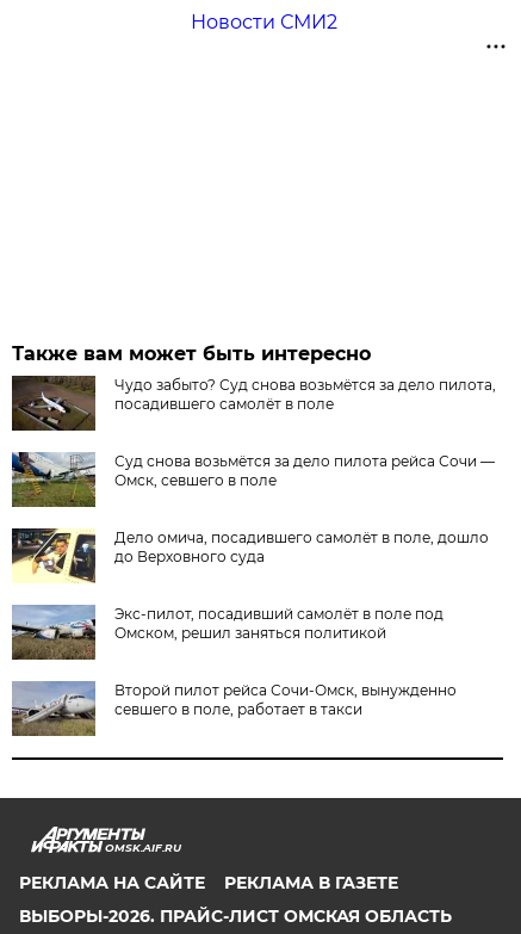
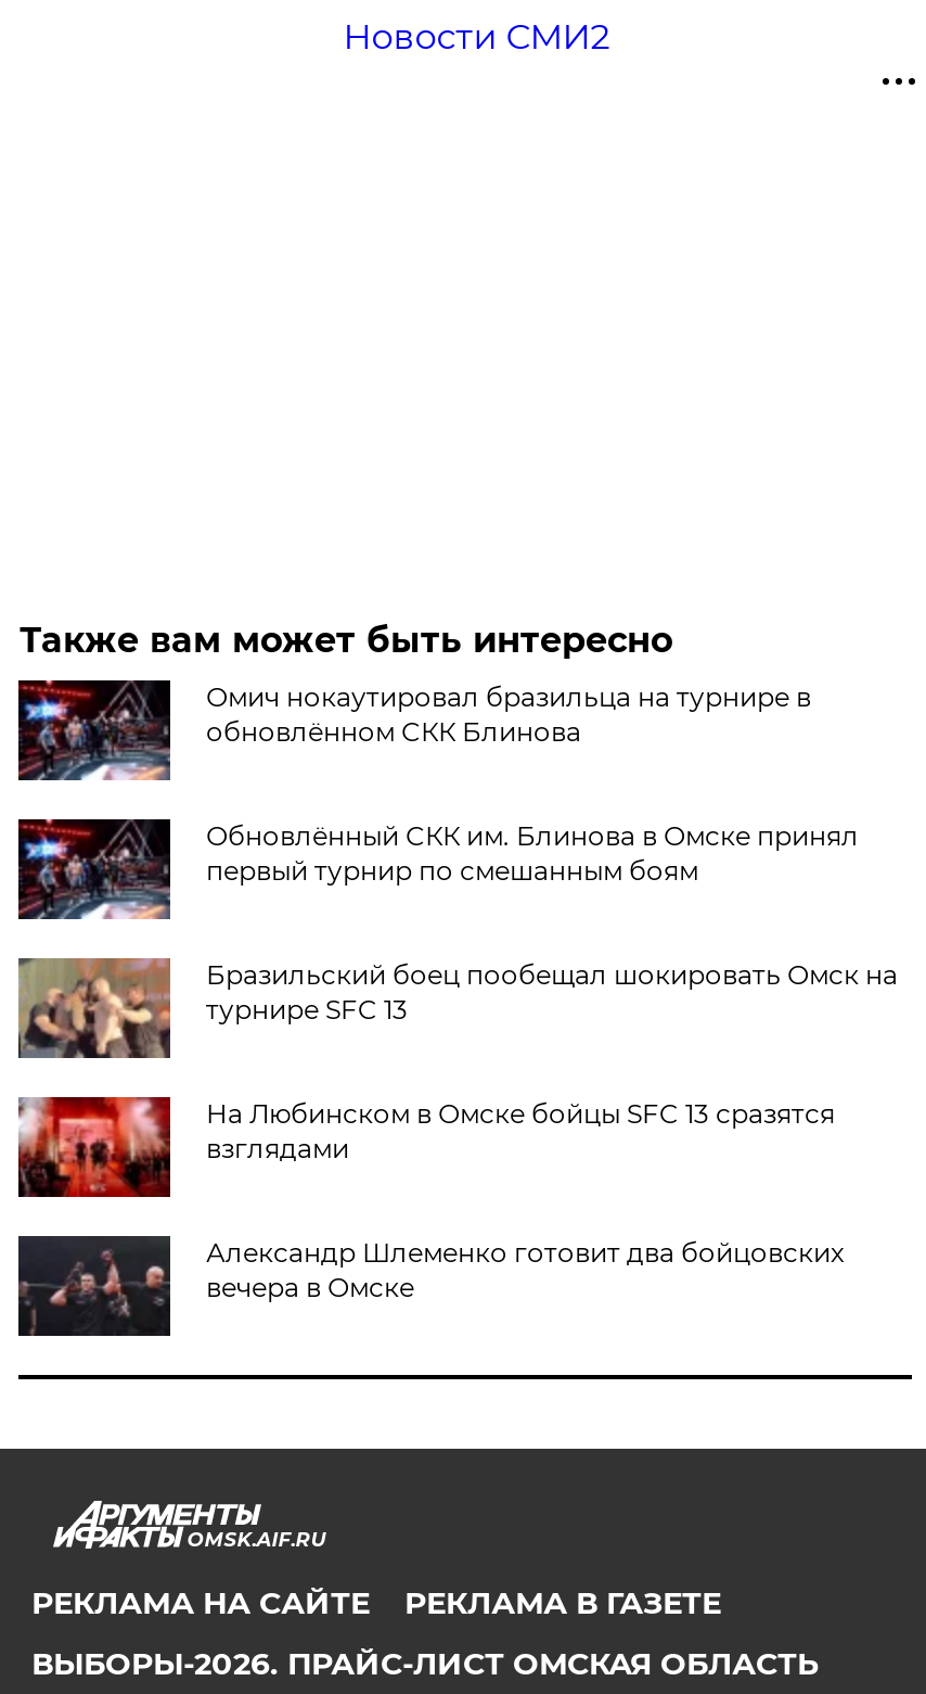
- [image]
- Чудо забыто? Суд снова возьмётся за дело пилота,
- посадившего самолёт в поле
+ [image]
+ Омич нокаутировал бразильца на турнире в
+ обновлённом СКК Блинова

- [image]
- Суд снова возьмётся за дело пилота рейса Сочи —
- Омск, севшего в поле
+ [image]
+ Обновлённый СКК им. Блинова в Омске принял
+ первый турнир по смешанным боям

- [image]
- Дело омича, посадившего самолёт в поле, дошло
- до Верховного суда
+ [image]
+ Бразильский боец пообещал шокировать Омск на
+ турнире SFC 13

- [image]
- Экс-пилот, посадивший самолёт в поле под
- Омском, решил заняться политикой
+ [image]
+ На Любинском в Омске бойцы SFC 13 сразятся
+ взглядами

- [image]
- Второй пилот рейса Сочи-Омск, вынужденно
- севшего в поле, работает в такси
+ [image]
+ Александр Шлеменко готовит два бойцовских
+ вечера в Омске
